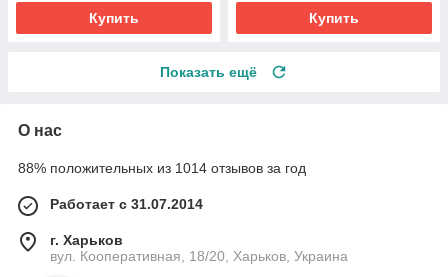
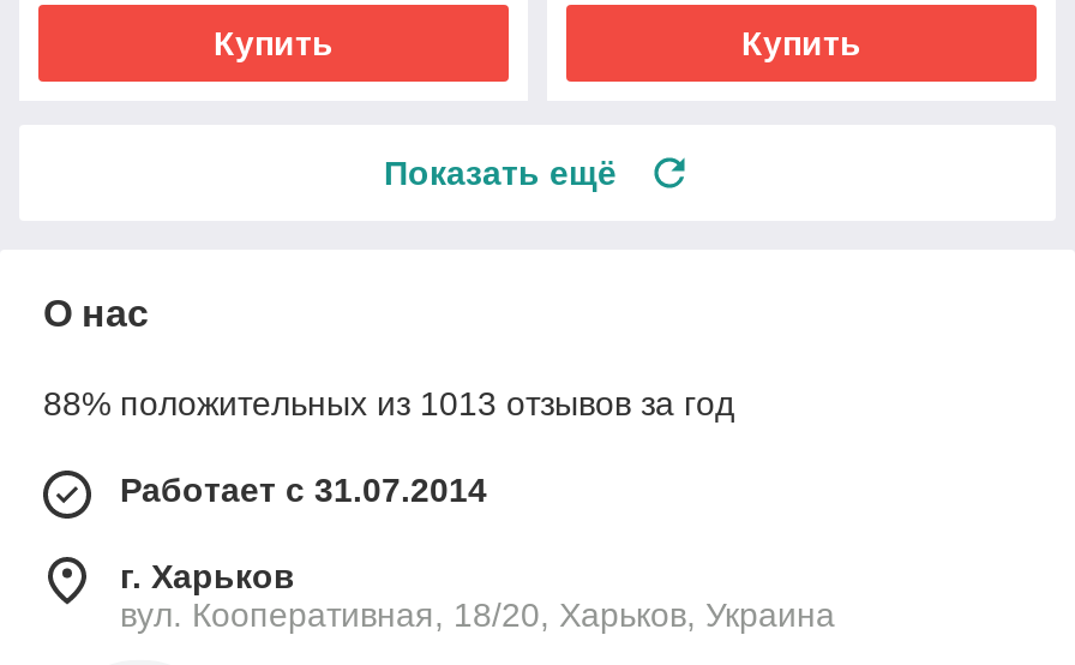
- 88% положительных из 1014 отзывов за год
+ 88% положительных из 1013 отзывов за год
